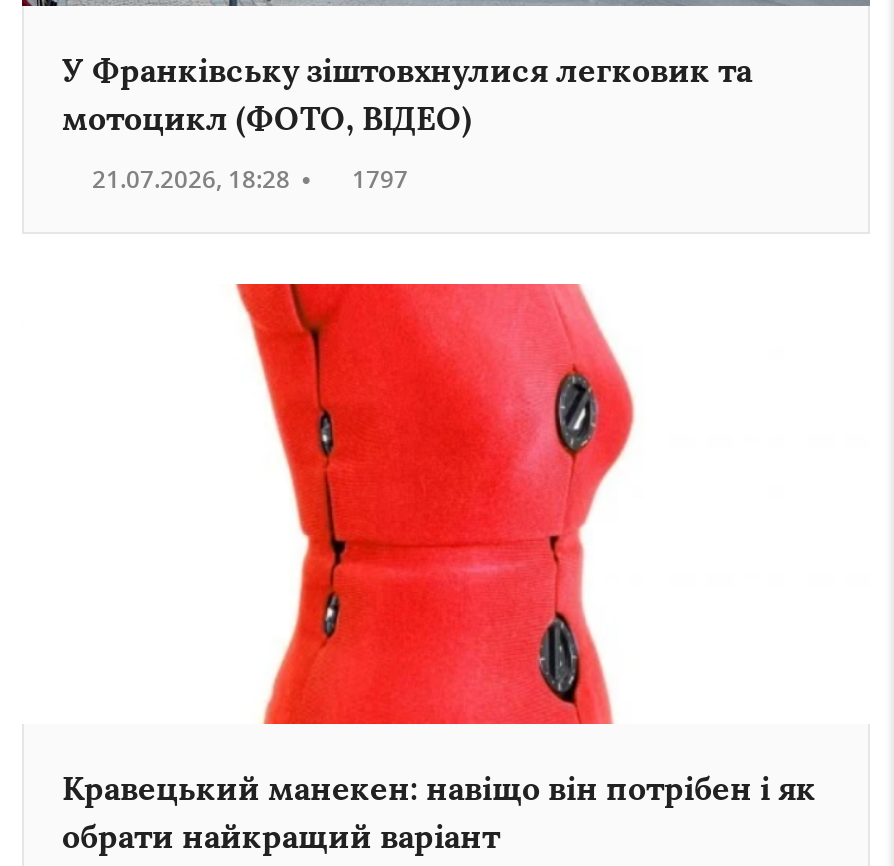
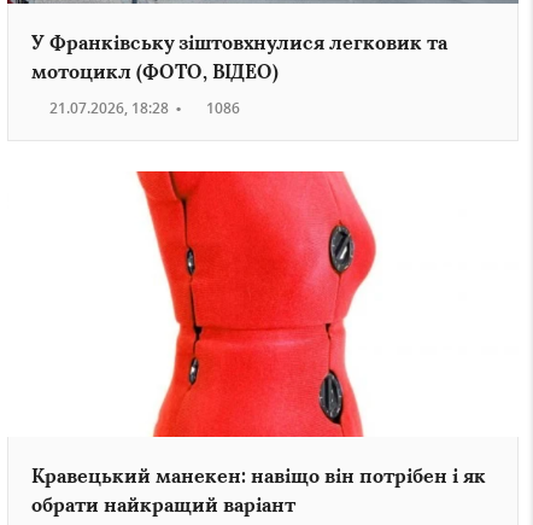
- 21.07.2026, 18:28 • 1797
+ 21.07.2026, 18:28 • 1086
